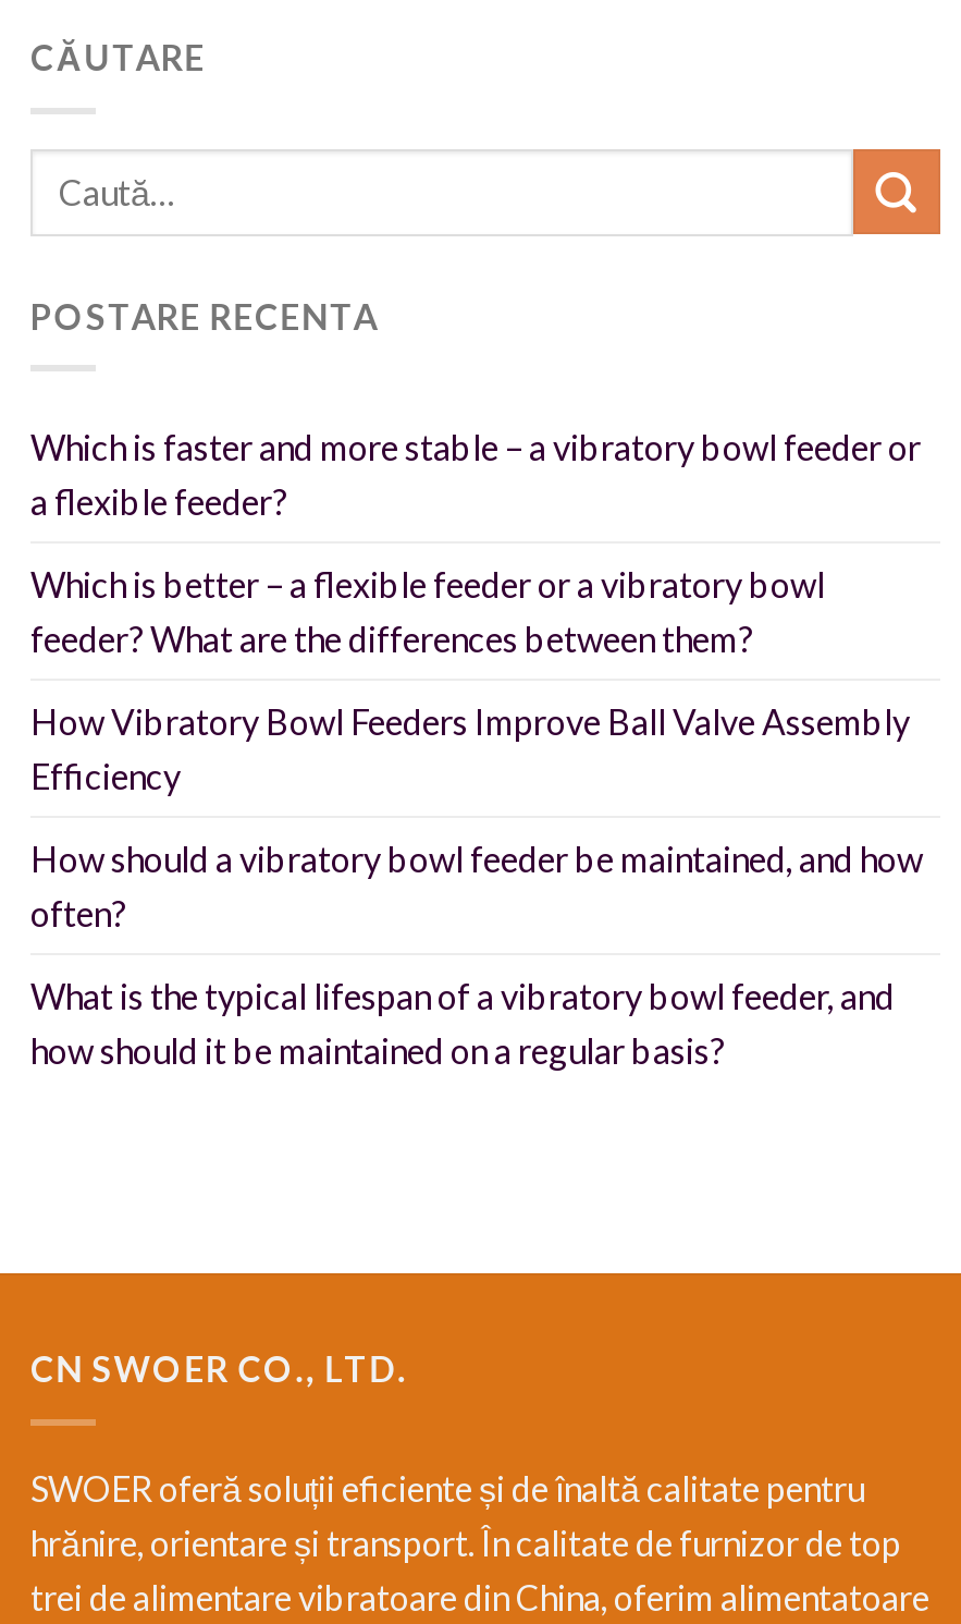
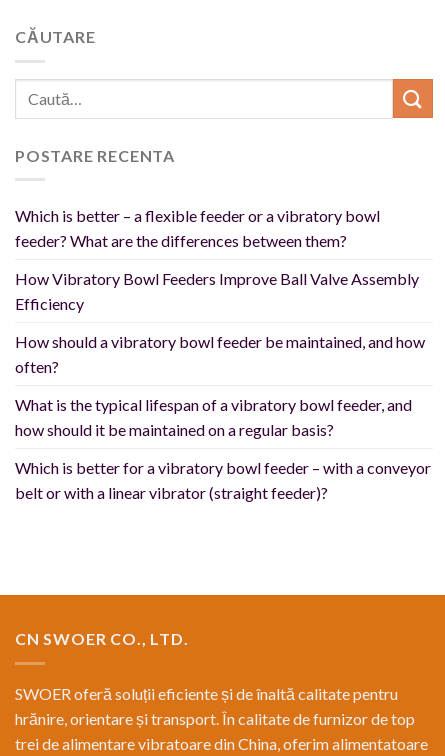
- Which is faster and more stable – a vibratory bowl feeder or
- a flexible feeder?

moved up: Which is better – a flexible feeder or a vibratory bowl | feeder? What are the differences between them? | How Vibratory Bowl Feeders Improve Ball Valve Assembly | Efficiency | How should a vibratory bowl feeder be maintained, and how | often? | What is the typical lifespan of a vibratory bowl feeder, and | how should it be maintained on a regular basis?

+ Which is better for a vibratory bowl feeder – with a conveyor
+ belt or with a linear vibrator (straight feeder)?
